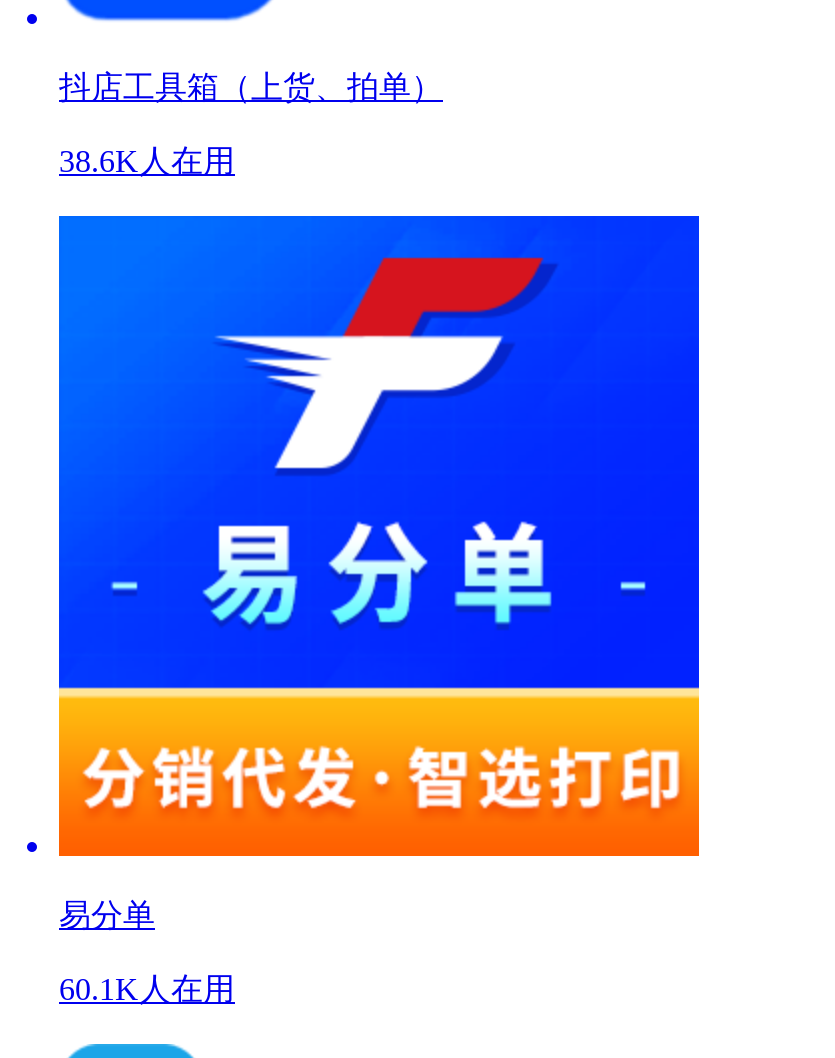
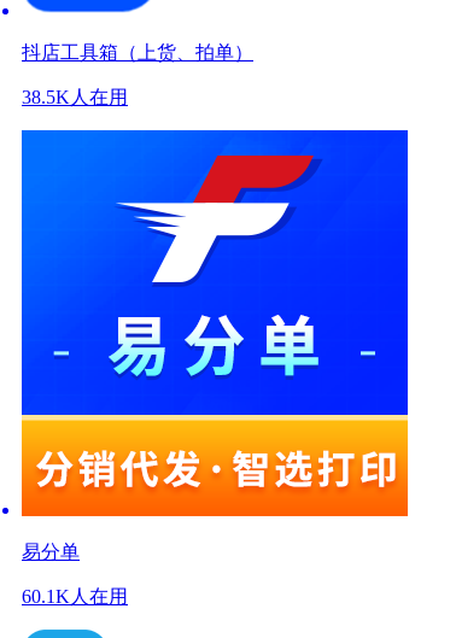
- 38.6K人在用
+ 38.5K人在用
